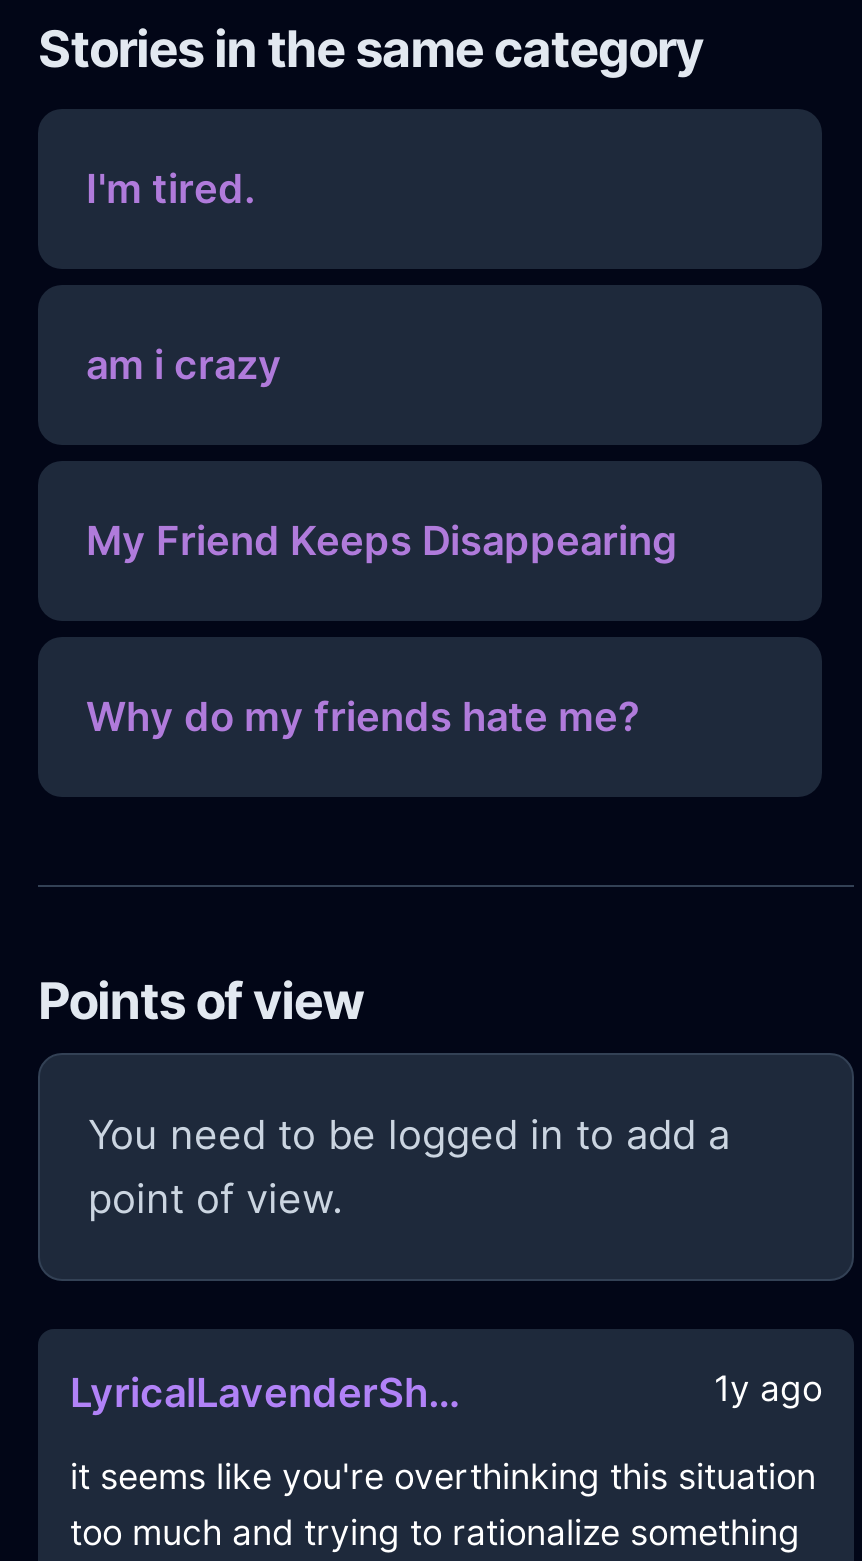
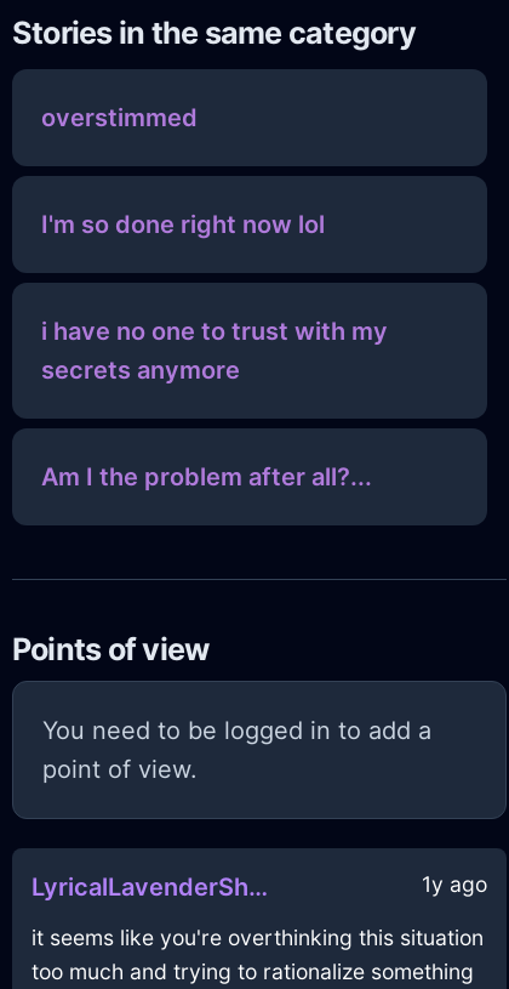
- I'm tired.
+ overstimmed

- am i crazy
+ I'm so done right now lol

- My Friend Keeps Disappearing
+ i have no one to trust with my
+ secrets anymore

- Why do my friends hate me?
+ Am I the problem after all?...
